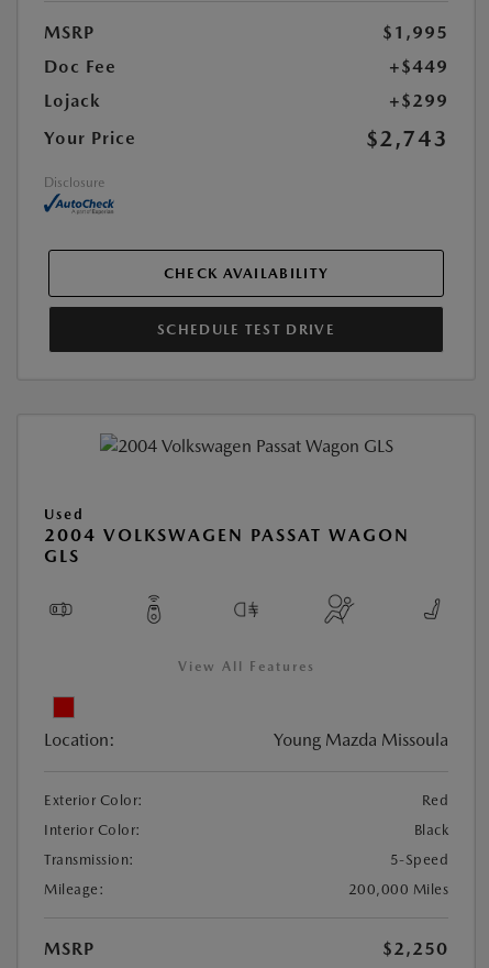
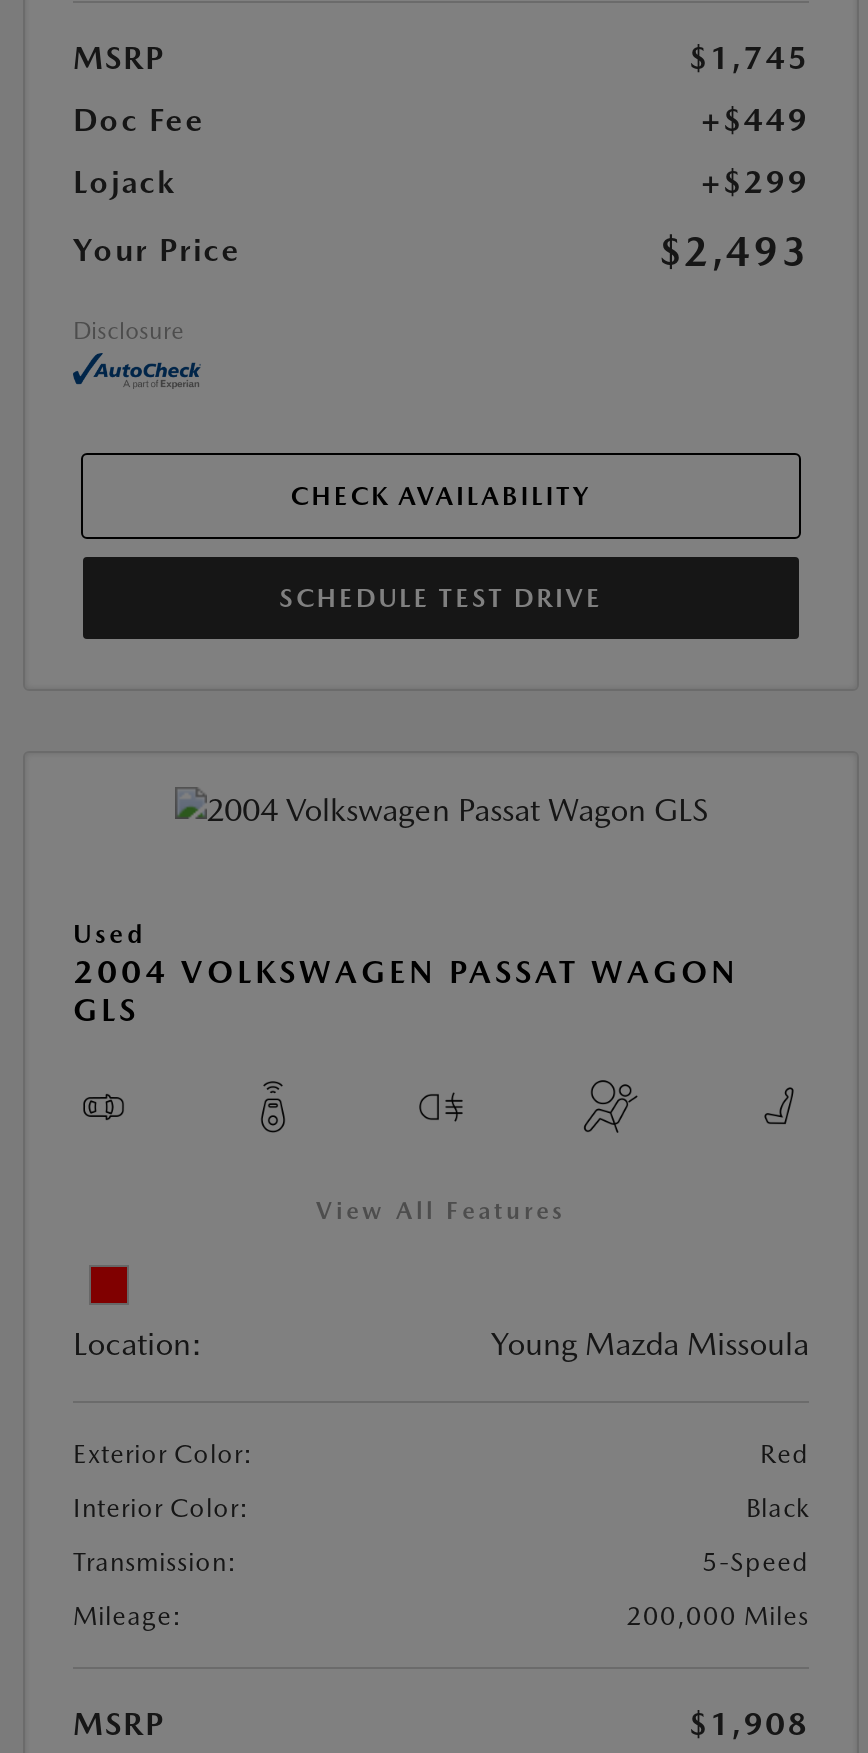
- $1,995
+ $1,745

- $2,743
+ $2,493

- $2,250
+ $1,908
